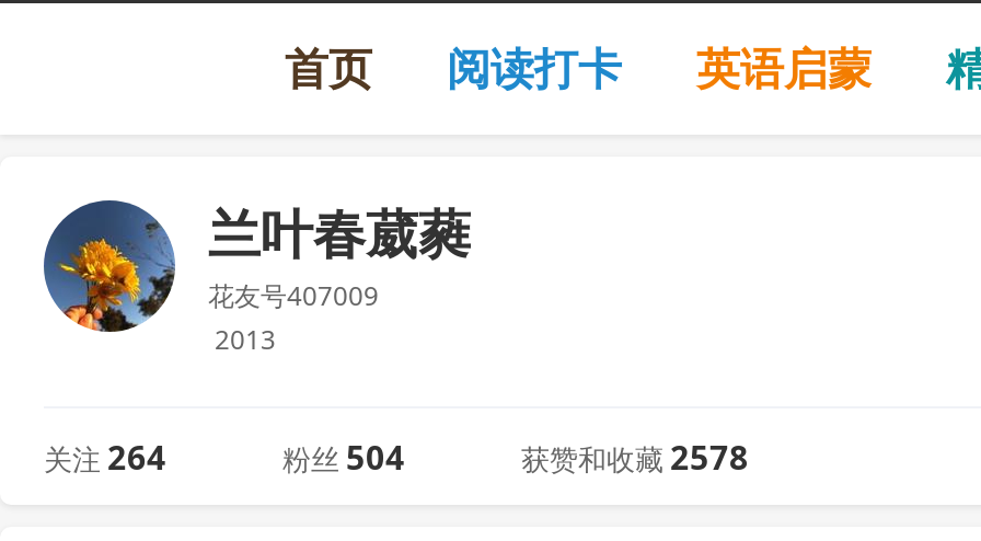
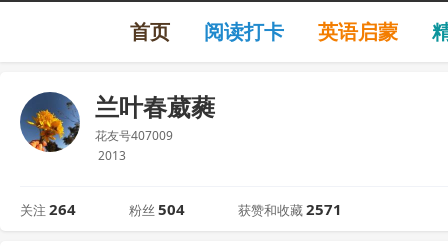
- 获赞和收藏 2578
+ 获赞和收藏 2571
